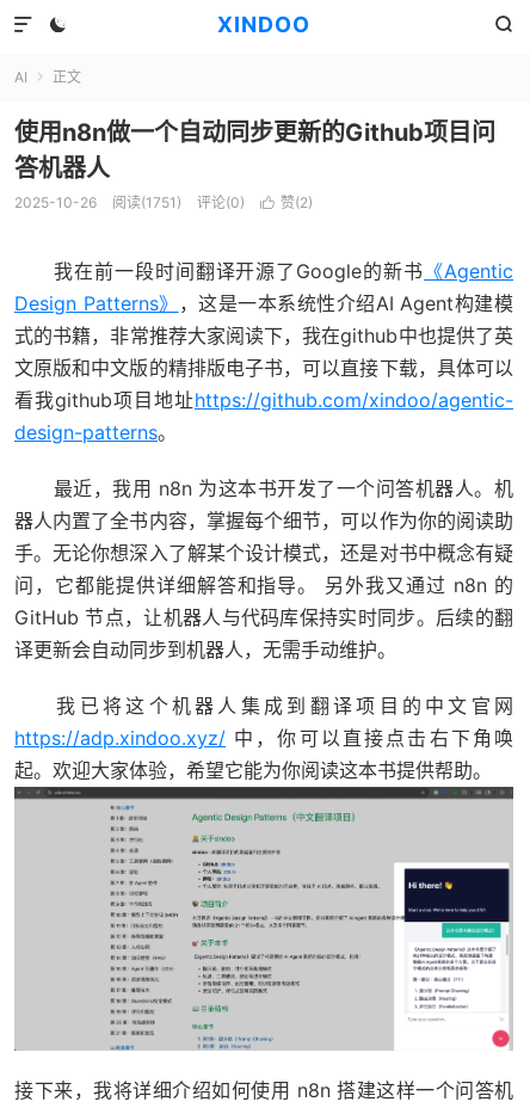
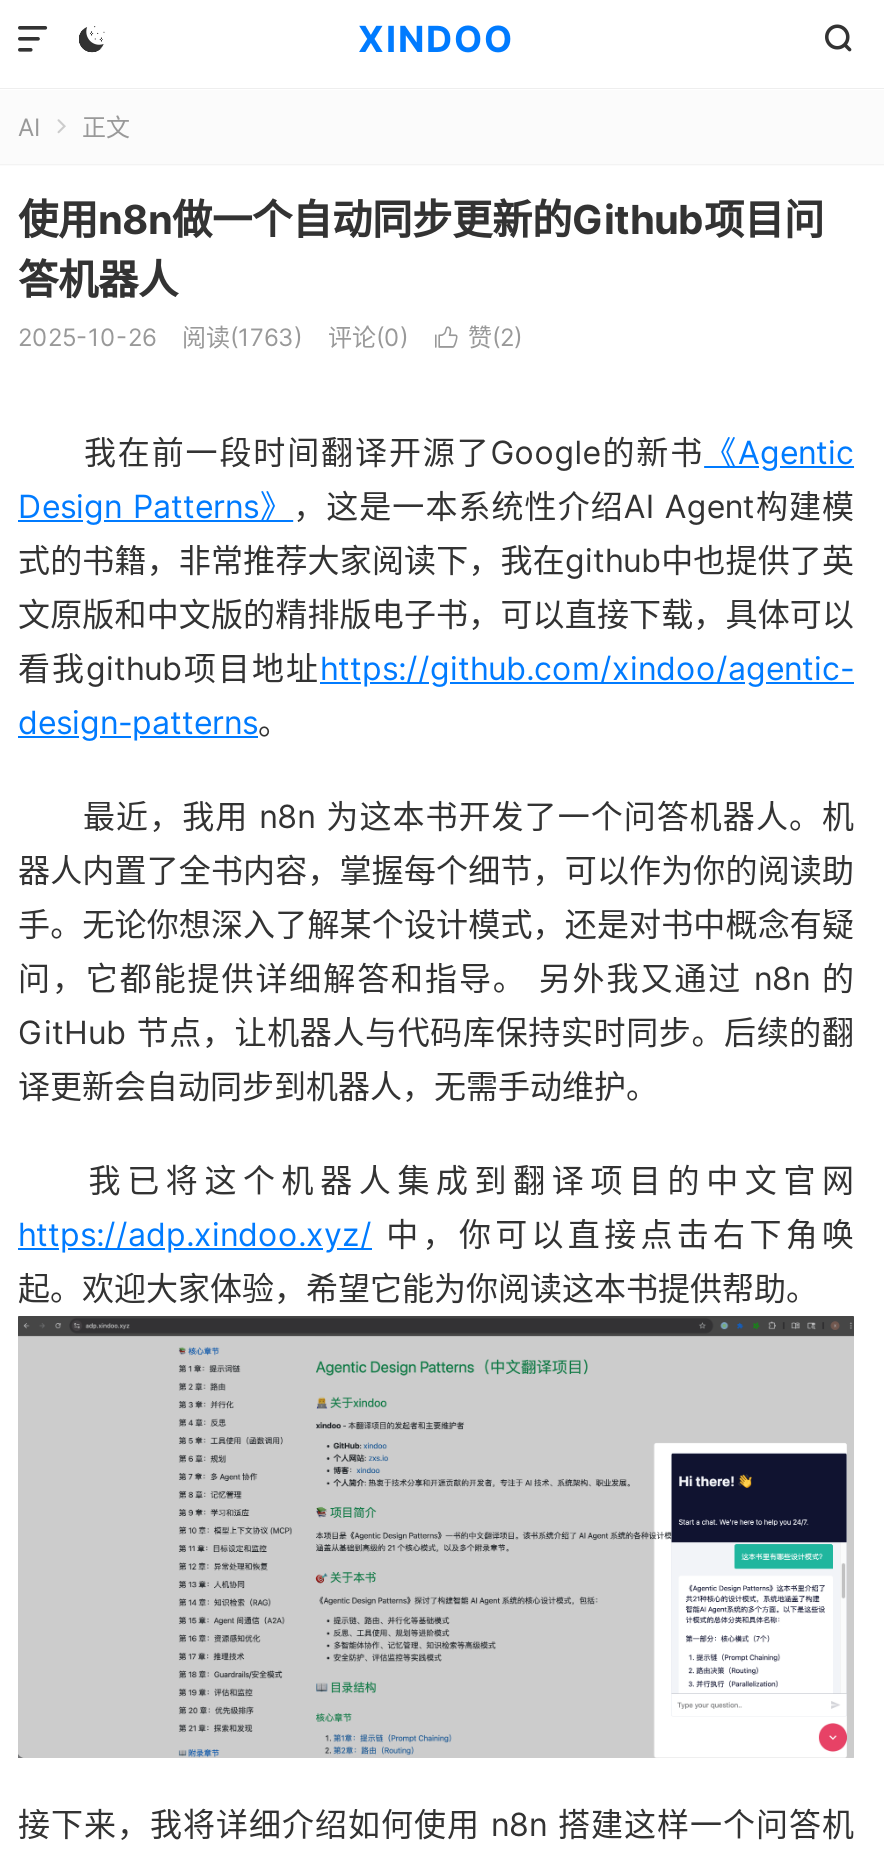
- 阅读(1751)
+ 阅读(1763)
